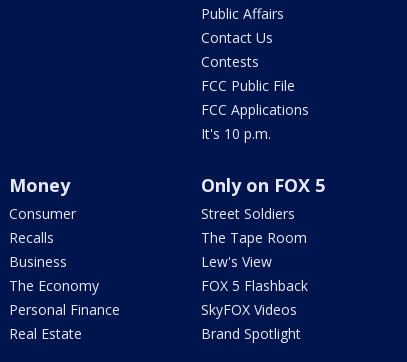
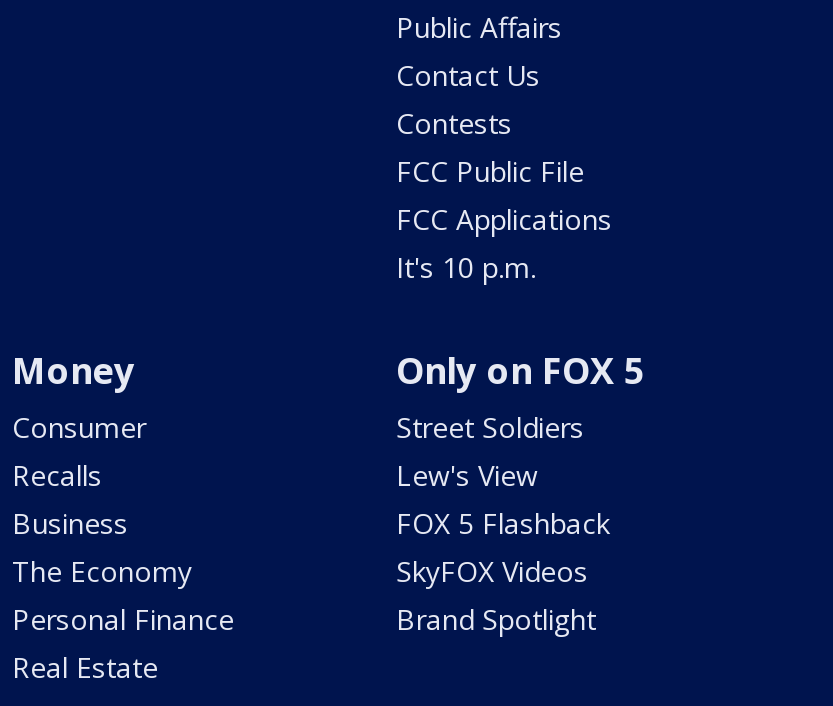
- The Tape Room

moved up: Lew's View | FOX 5 Flashback | SkyFOX Videos | Brand Spotlight
